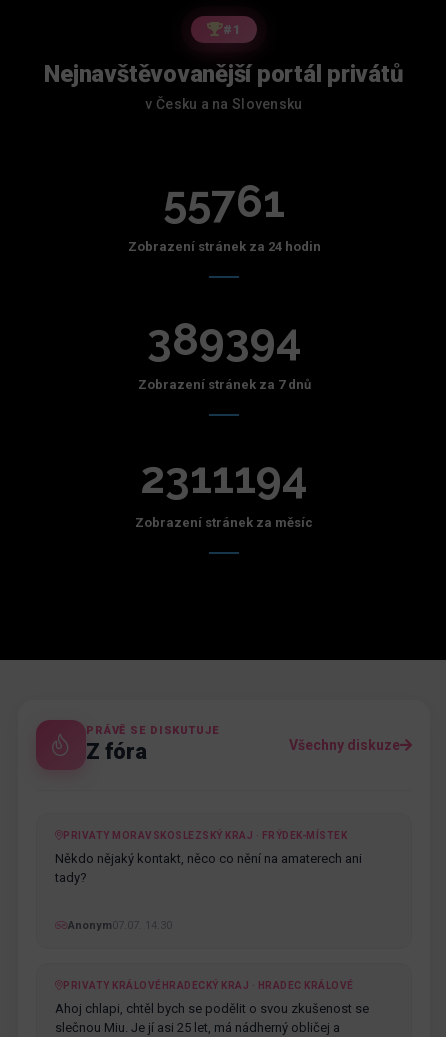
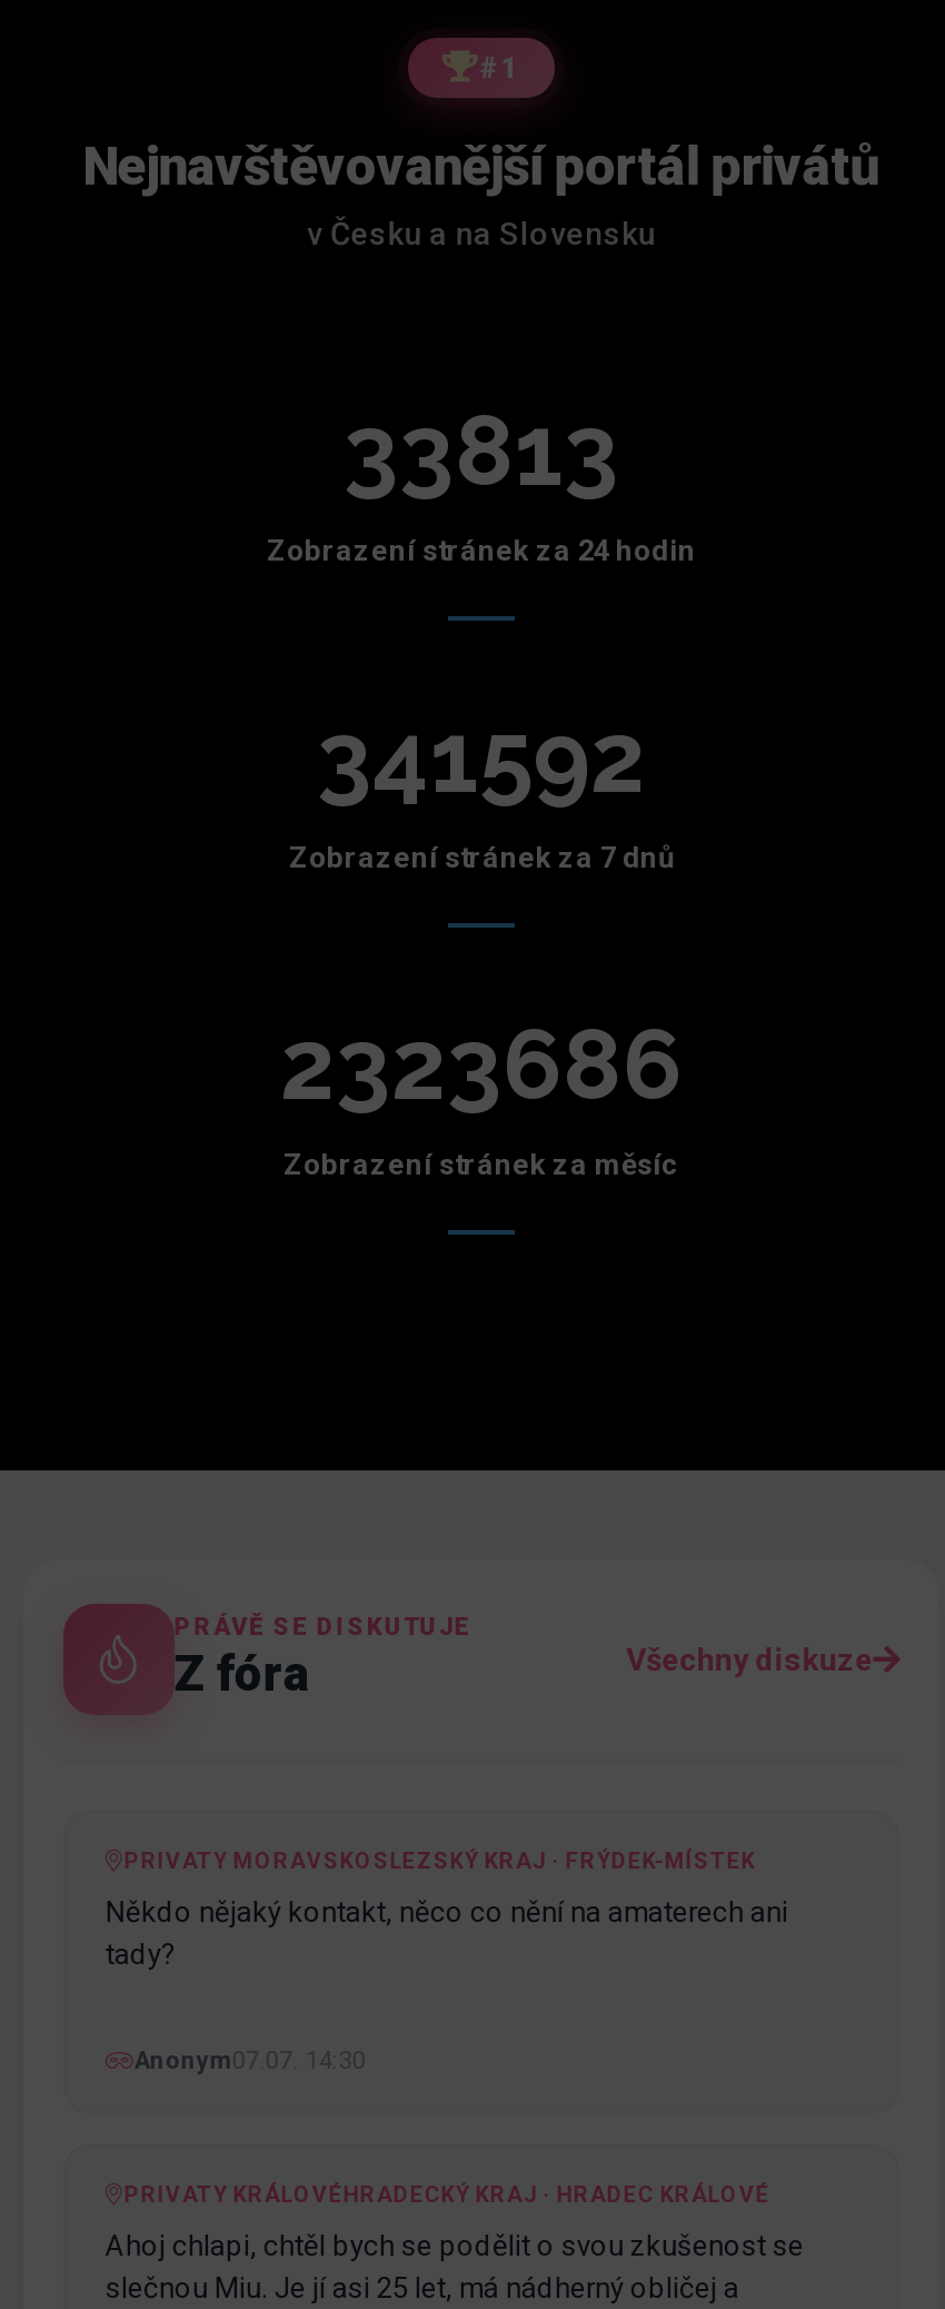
- 55761
+ 33813

- 389394
+ 341592

- 2311194
+ 2323686
